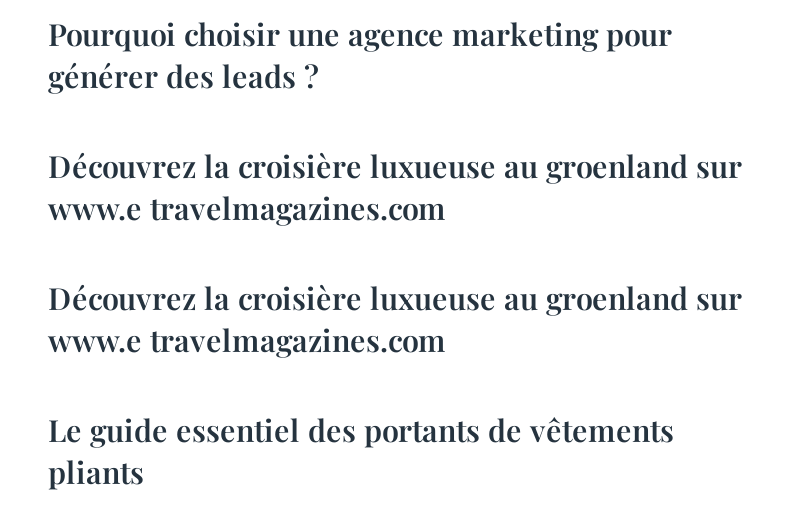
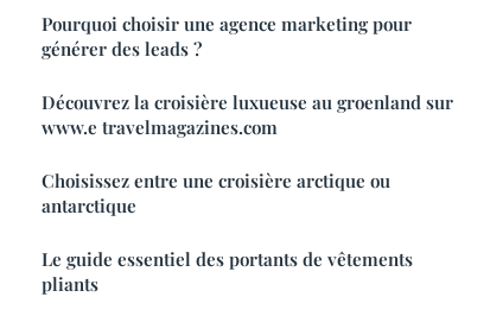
- Découvrez la croisière luxueuse au groenland sur
- www.e travelmagazines.com
+ Choisissez entre une croisière arctique ou
+ antarctique
